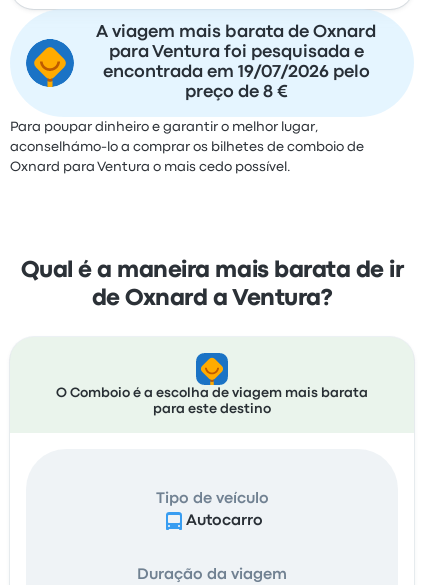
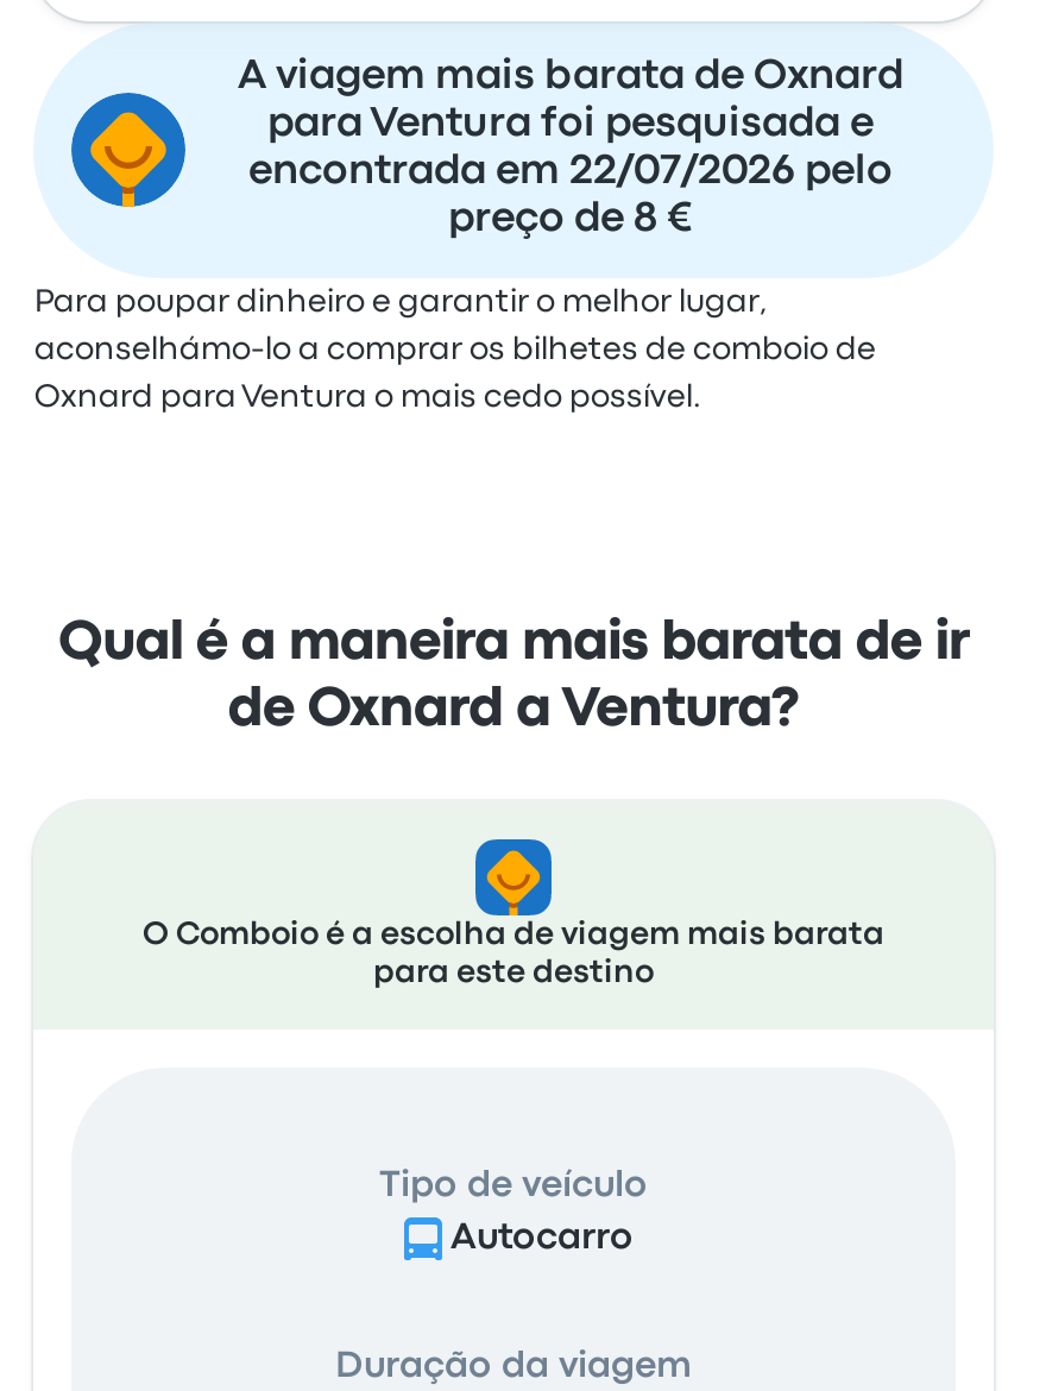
- encontrada em 19/07/2026 pelo
+ encontrada em 22/07/2026 pelo
